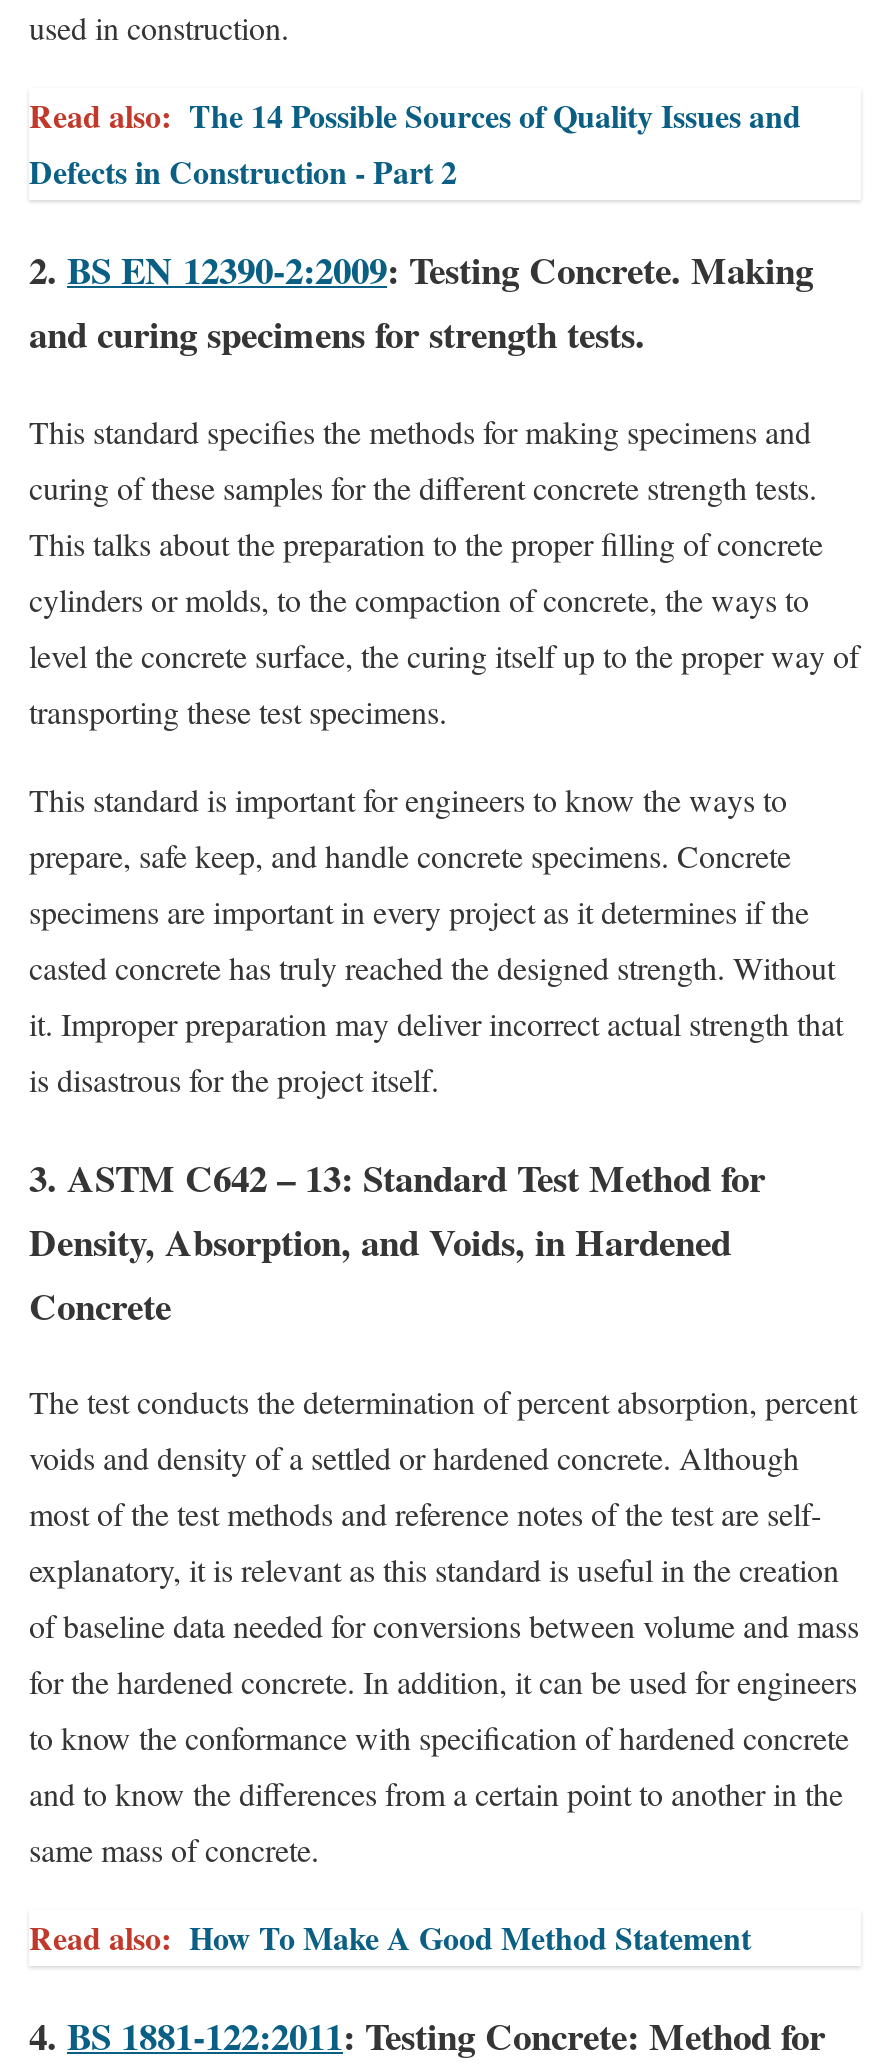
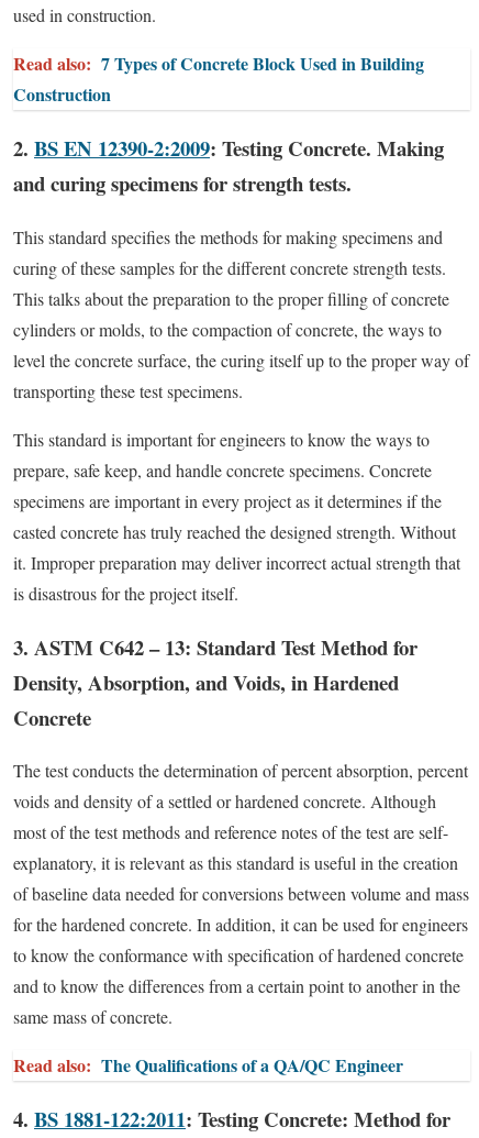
- Read also: The 14 Possible Sources of Quality Issues and
- Defects in Construction - Part 2
+ Read also: 7 Types of Concrete Block Used in Building
+ Construction

- Read also: How To Make A Good Method Statement
+ Read also: The Qualifications of a QA/QC Engineer
